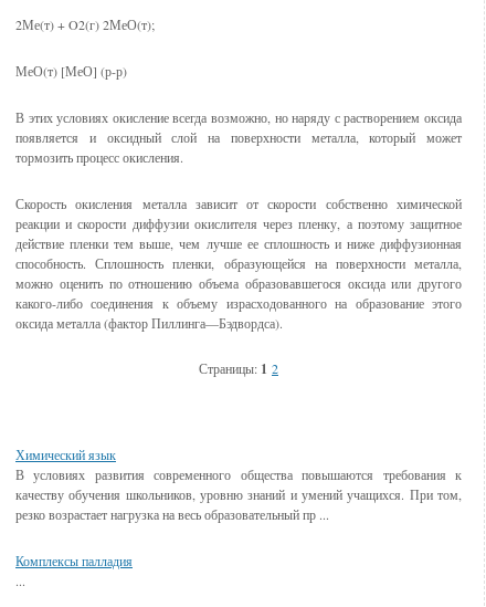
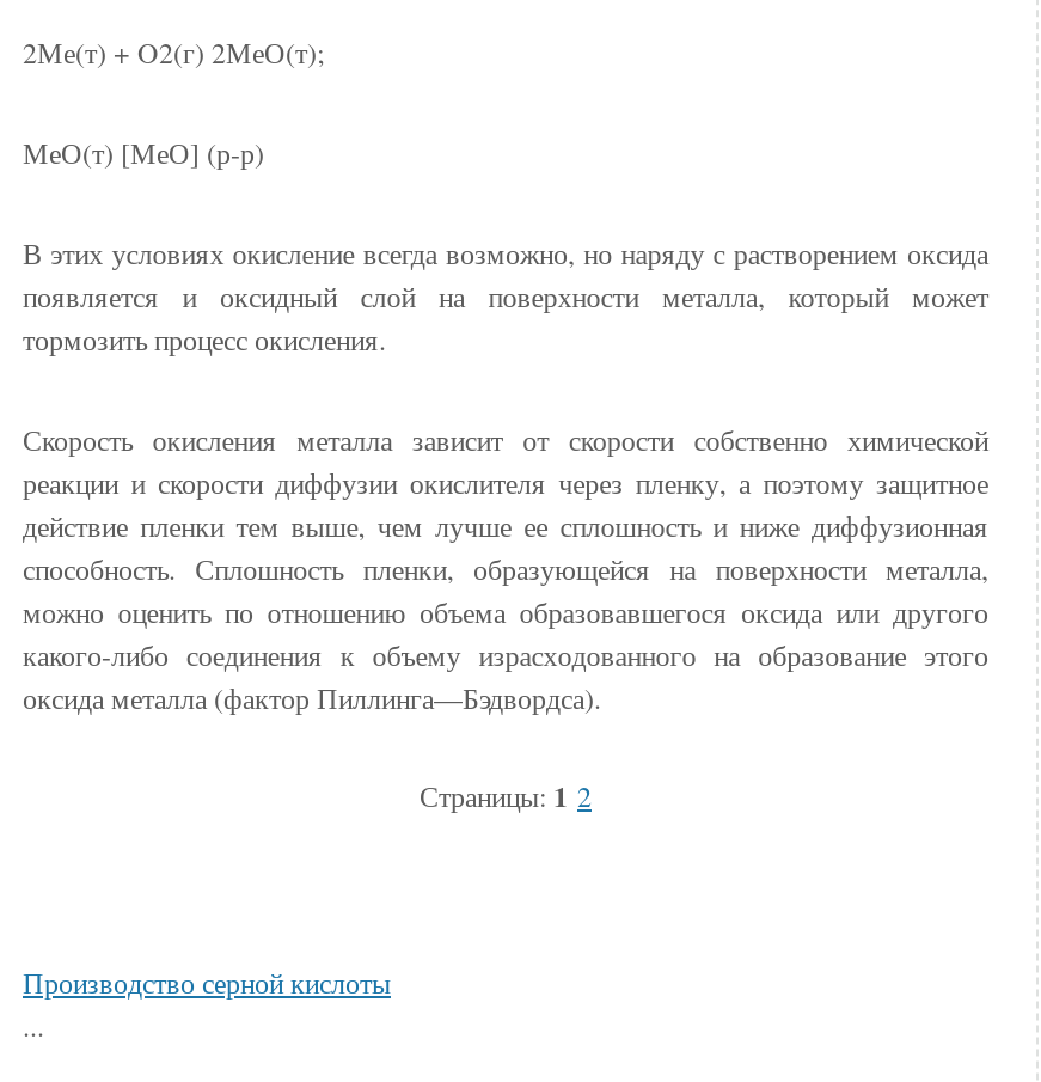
- Химический язык
- В условиях развития современного общества повышаются требования к
- качеству обучения школьников, уровню знаний и умений учащихся. При том,
- резко возрастает нагрузка на весь образовательный пр ...
- Комплексы палладия
+ Производство серной кислоты
